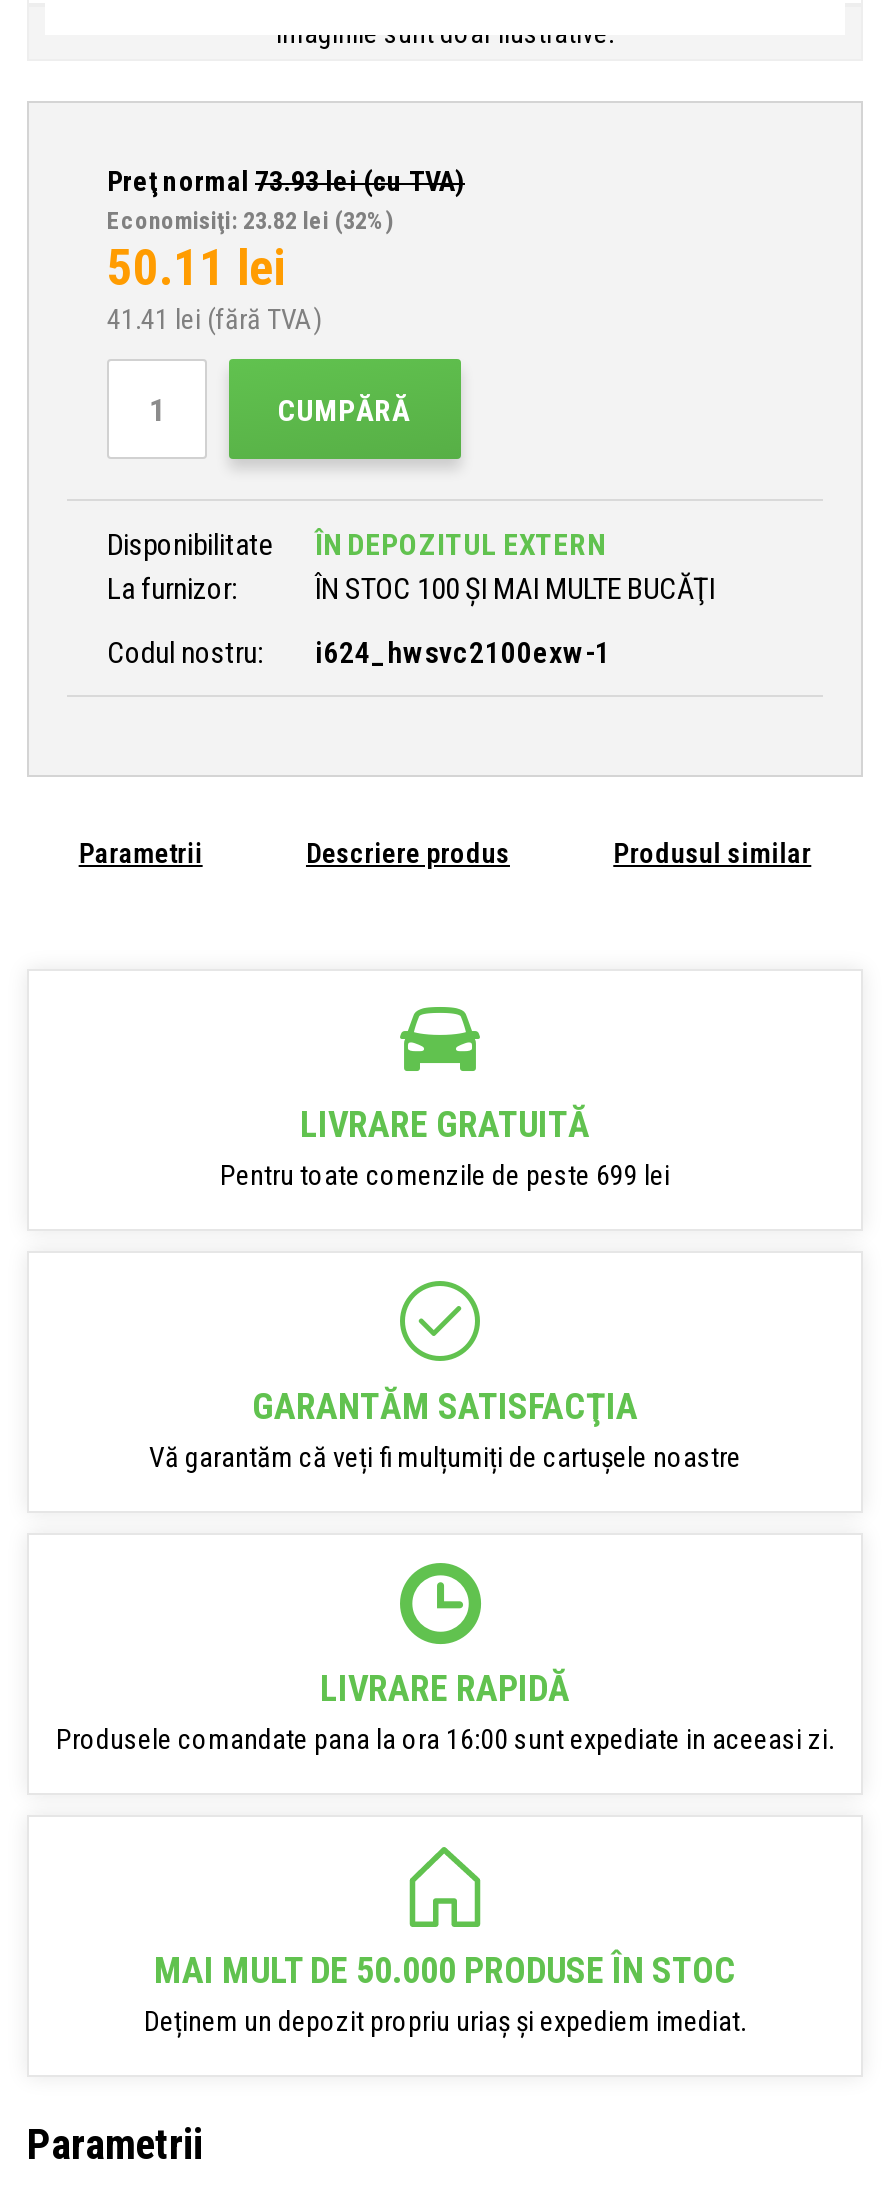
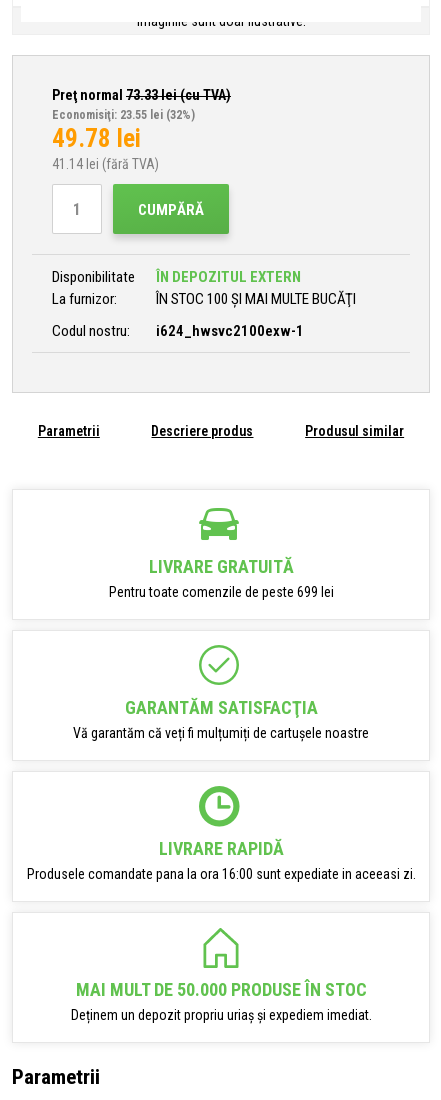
- Preţ normal 73.93lei (cu TVA)
+ Preţ normal 73.33lei (cu TVA)

- Economisiţi: 23.82 lei (32%)
+ Economisiţi: 23.55 lei (32%)

- 50.11 lei
+ 49.78 lei

- 41.41 lei (fără TVA)
+ 41.14 lei (fără TVA)
